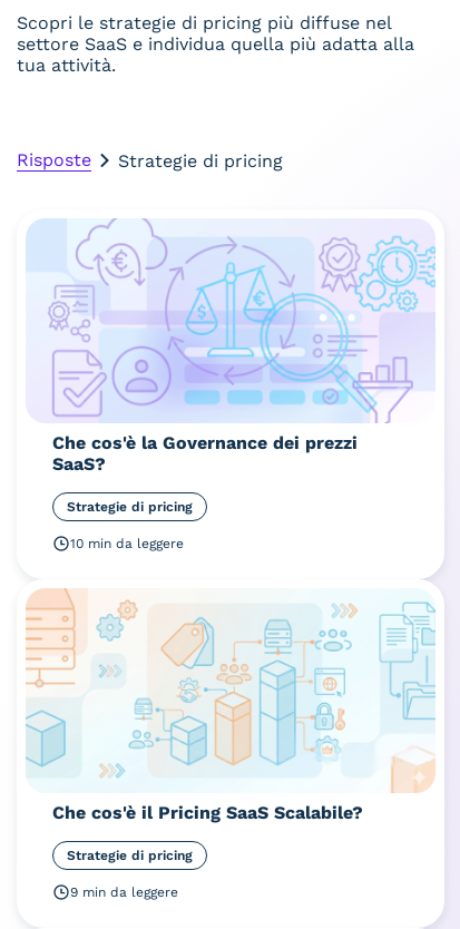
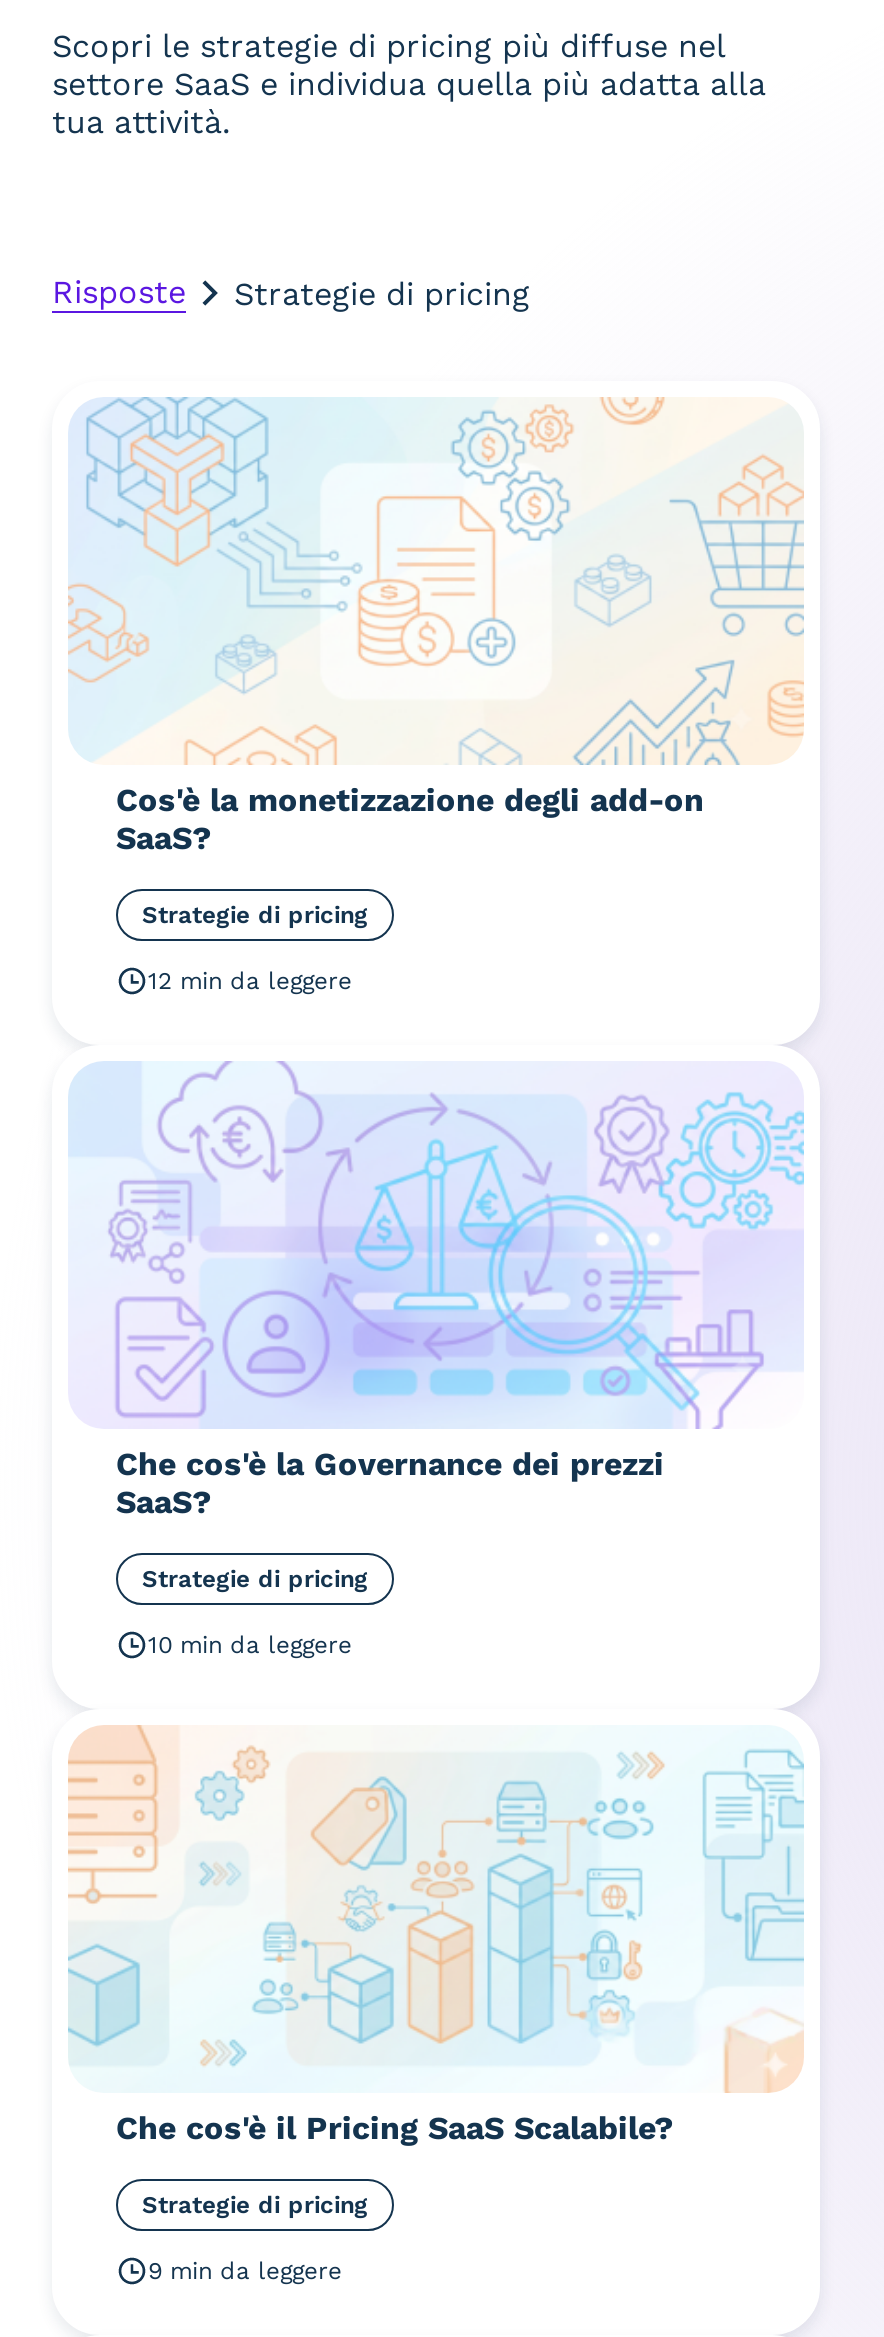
+ [image]
+ Cos'è la monetizzazione degli add-on
+ SaaS?
+ Strategie di pricing
+ 12 min da leggere
